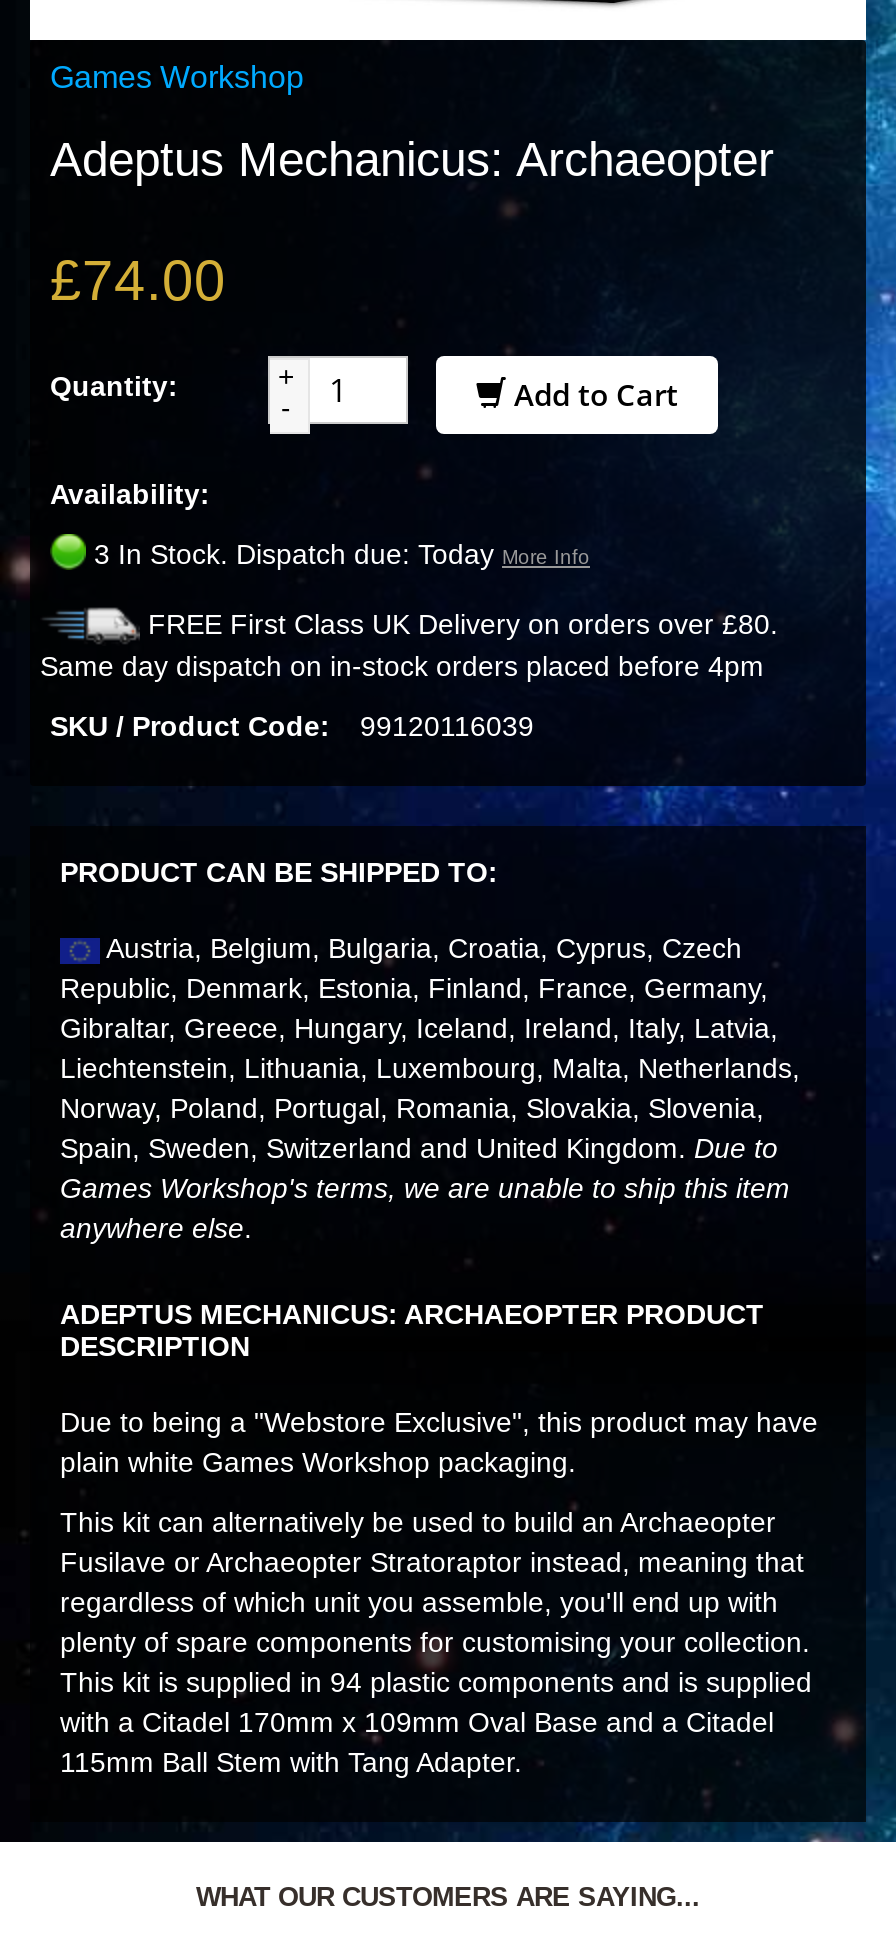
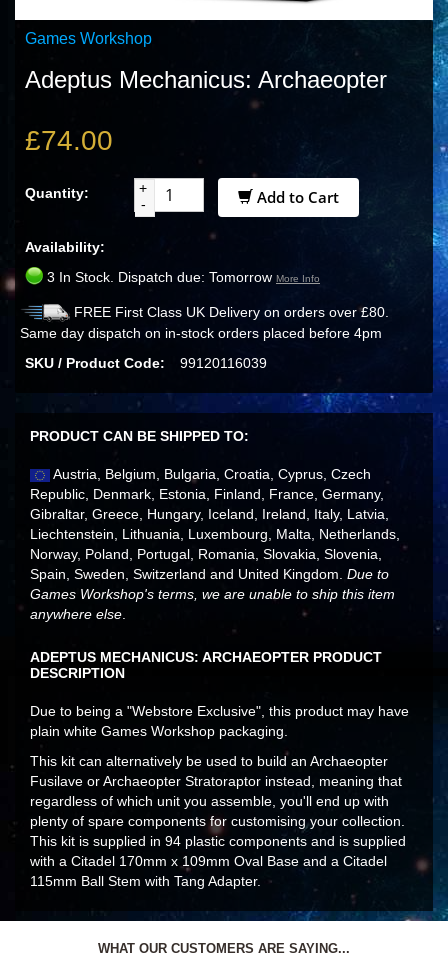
- 3 In Stock. Dispatch due: Today More Info
+ 3 In Stock. Dispatch due: Tomorrow More Info
